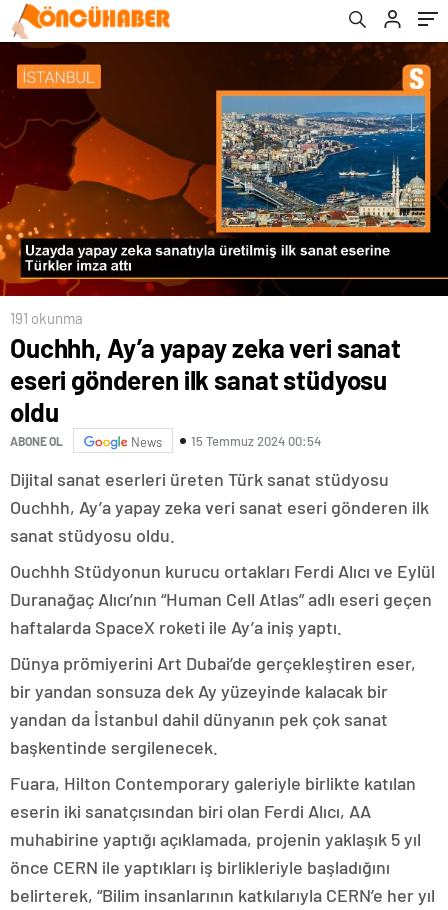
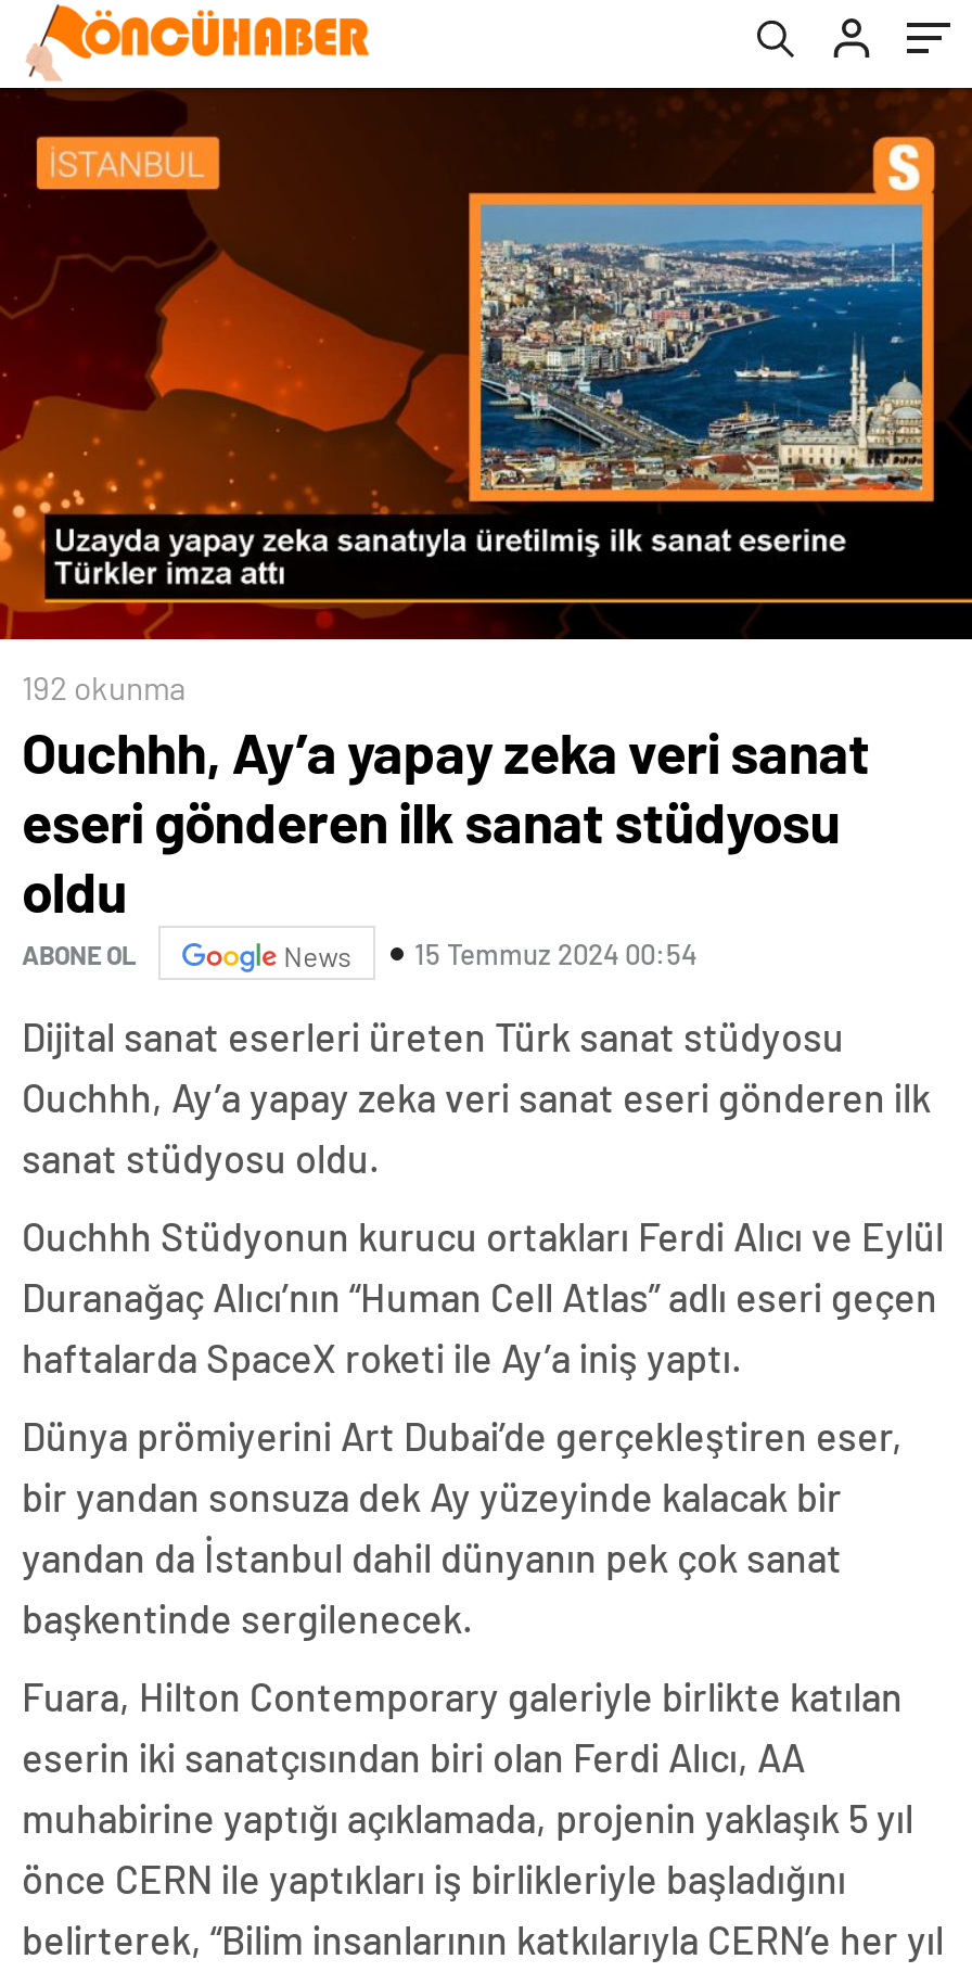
- 191 okunma
+ 192 okunma
